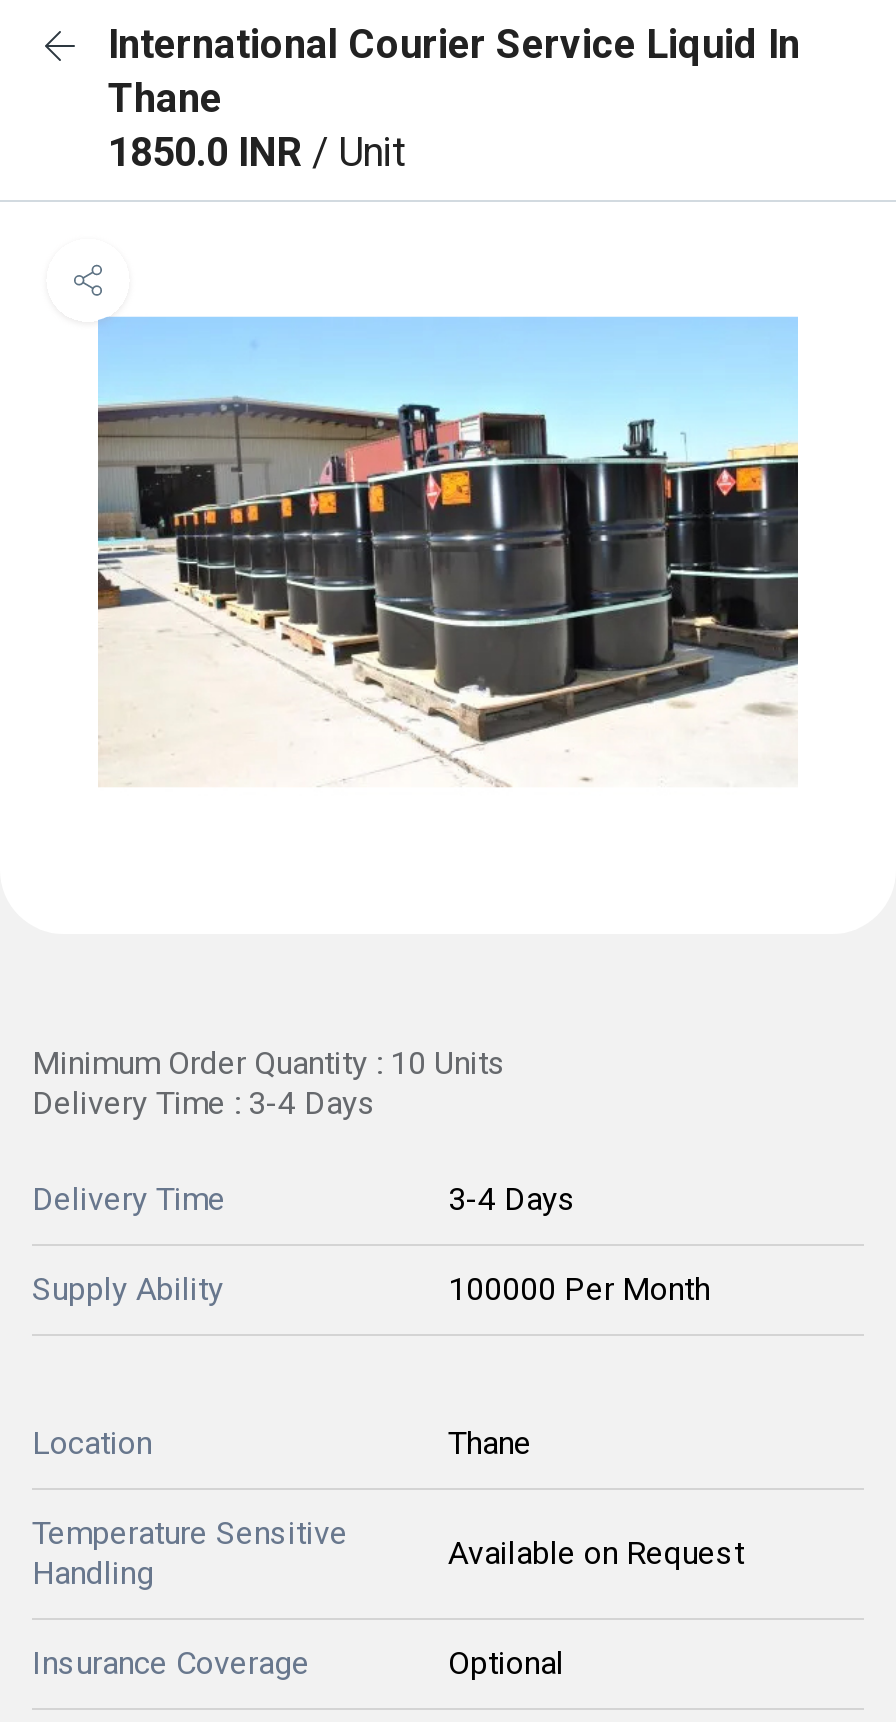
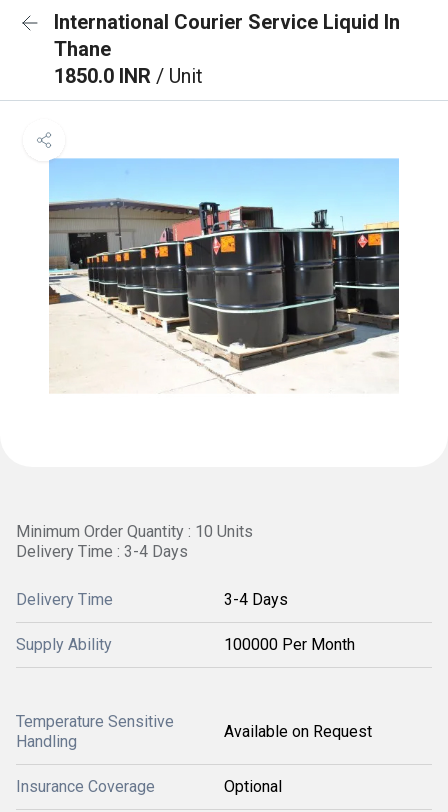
- Location
- Thane
